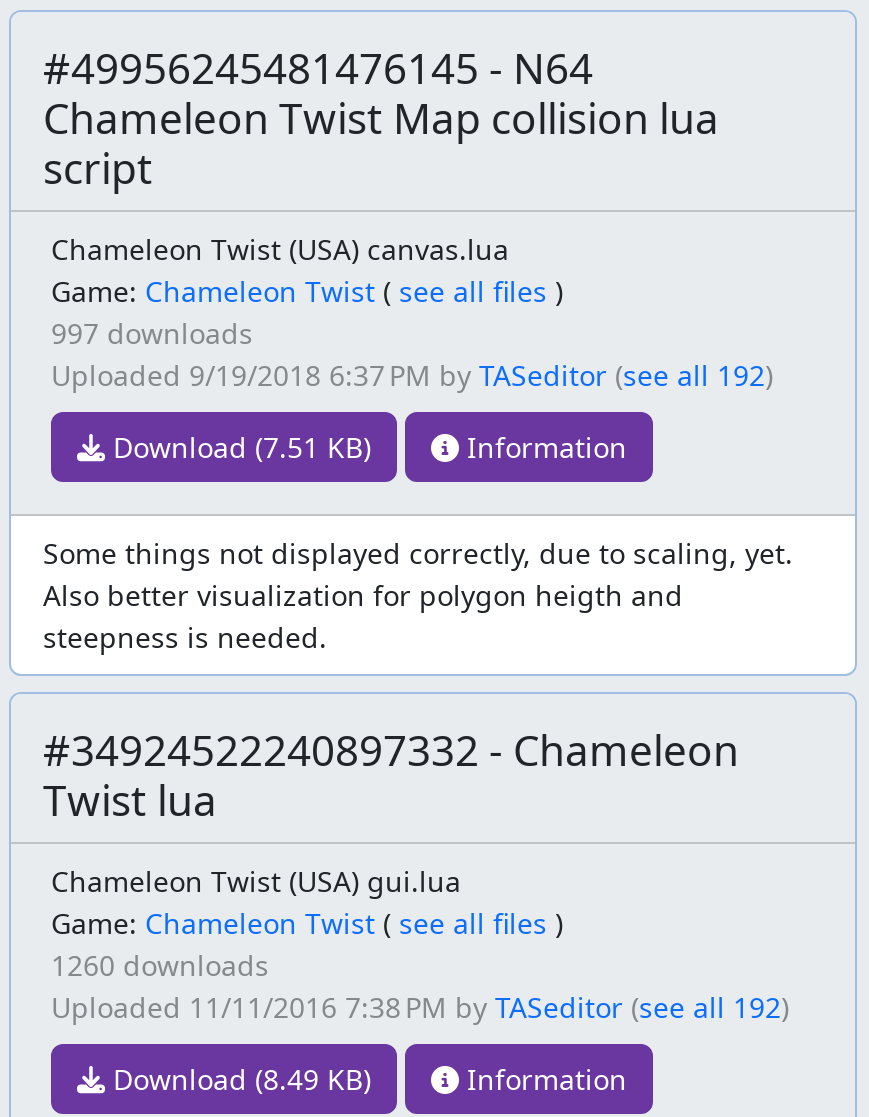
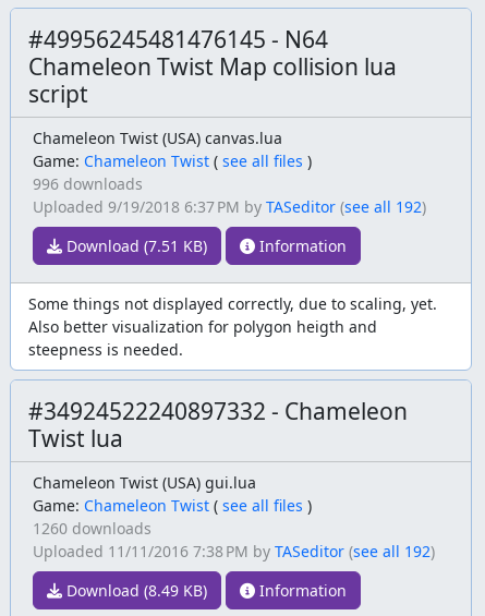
- 997 downloads
+ 996 downloads
